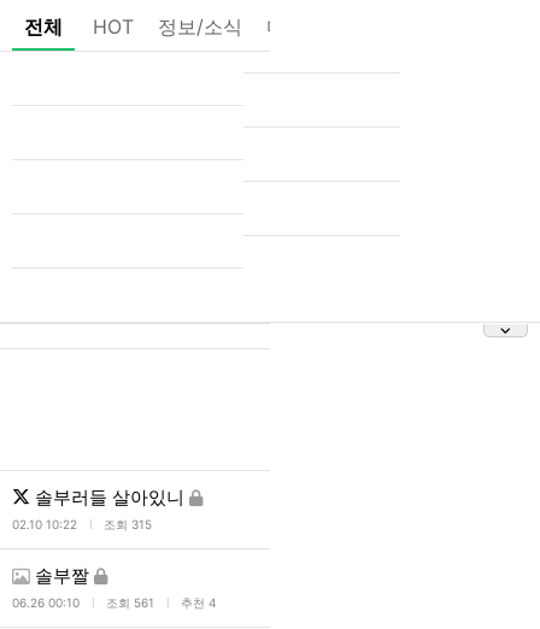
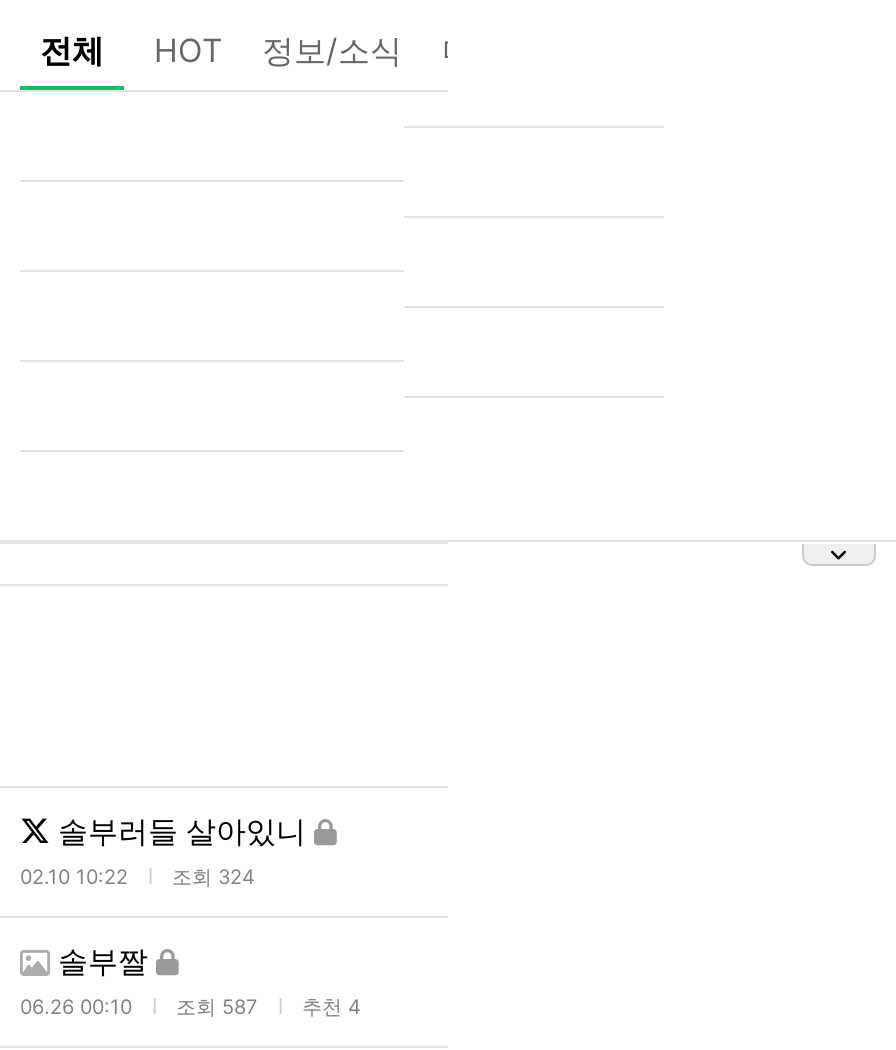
- 02.10 10:22 조회 315
+ 02.10 10:22 조회 324

- 06.26 00:10 조회 561 추천 4
+ 06.26 00:10 조회 587 추천 4
